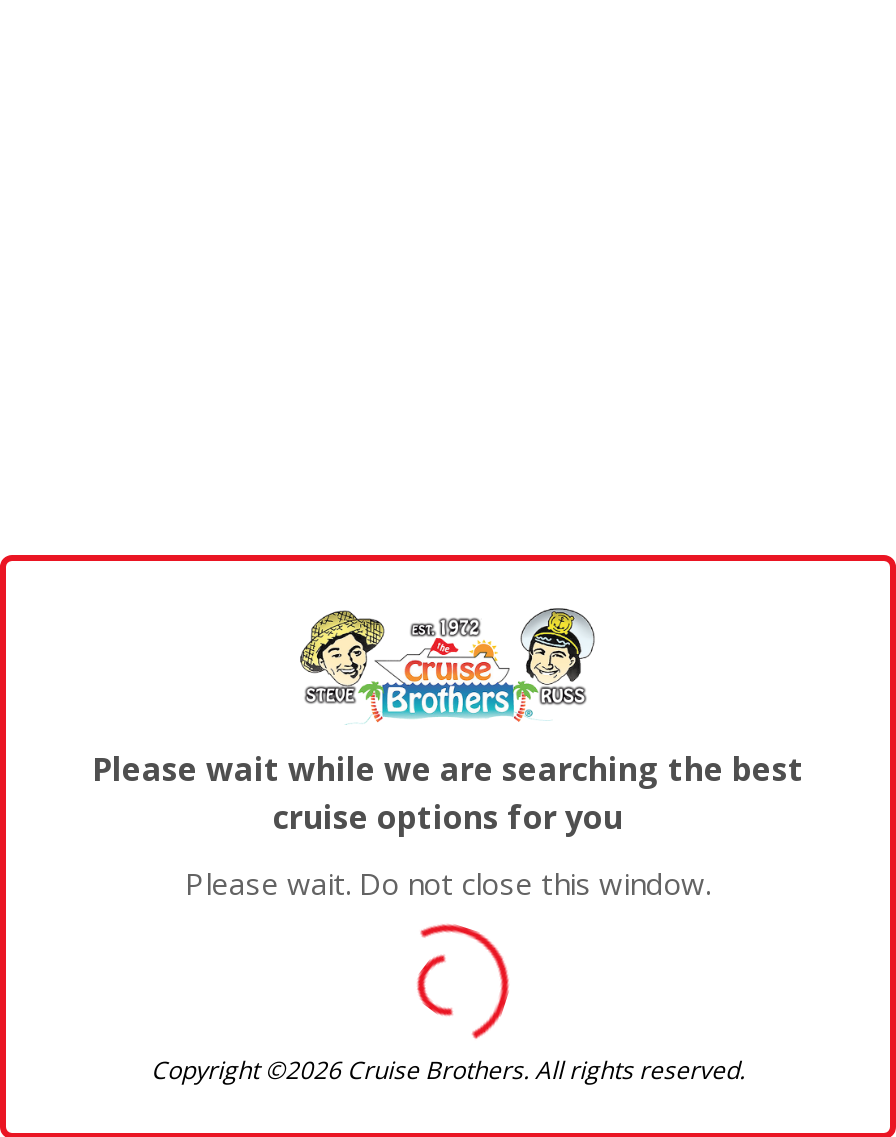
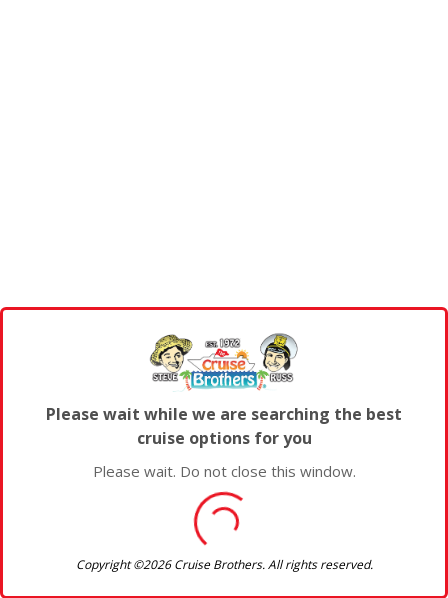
- [image]
+ [image]
